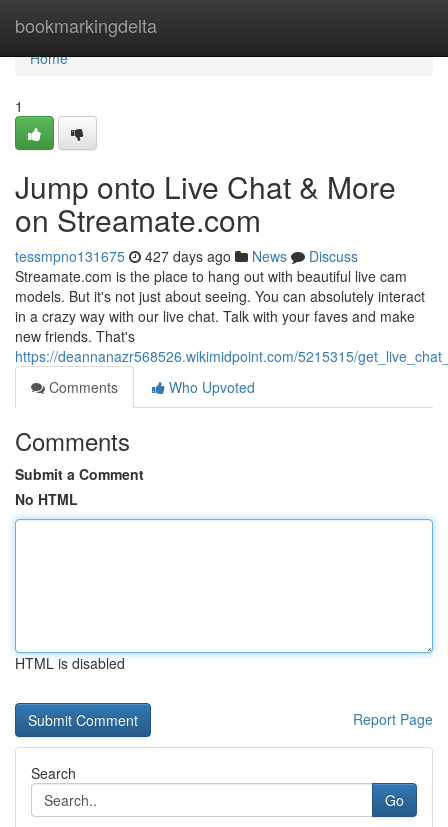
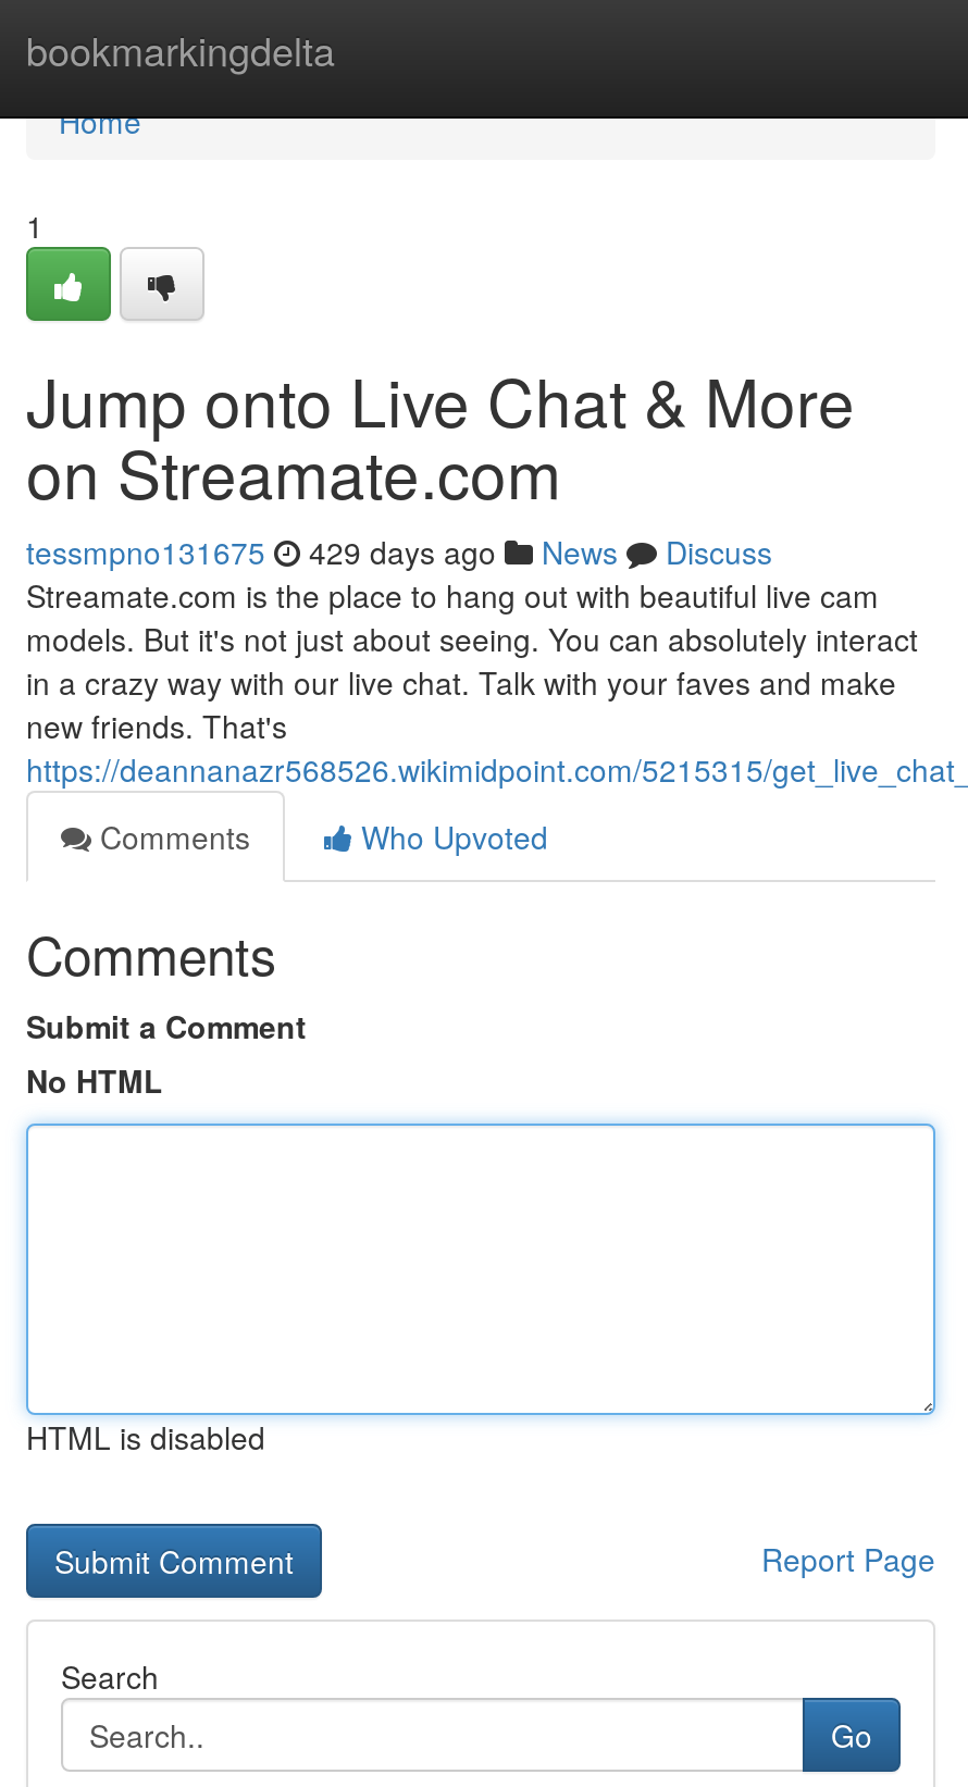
- tessmpno131675 427 days ago News Discuss
+ tessmpno131675 429 days ago News Discuss
